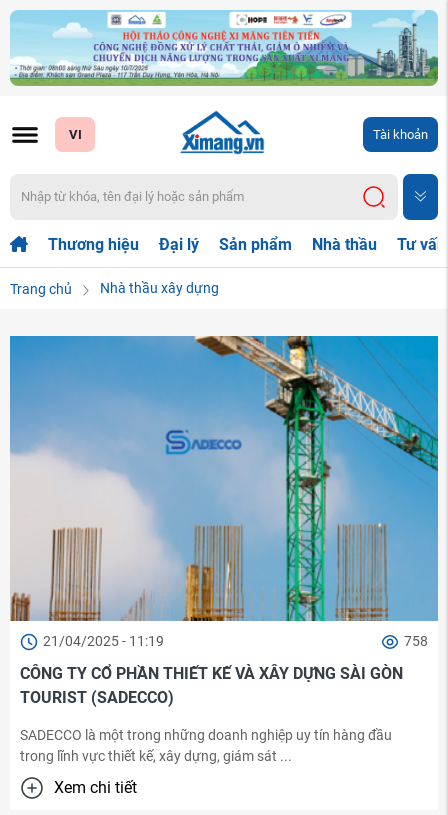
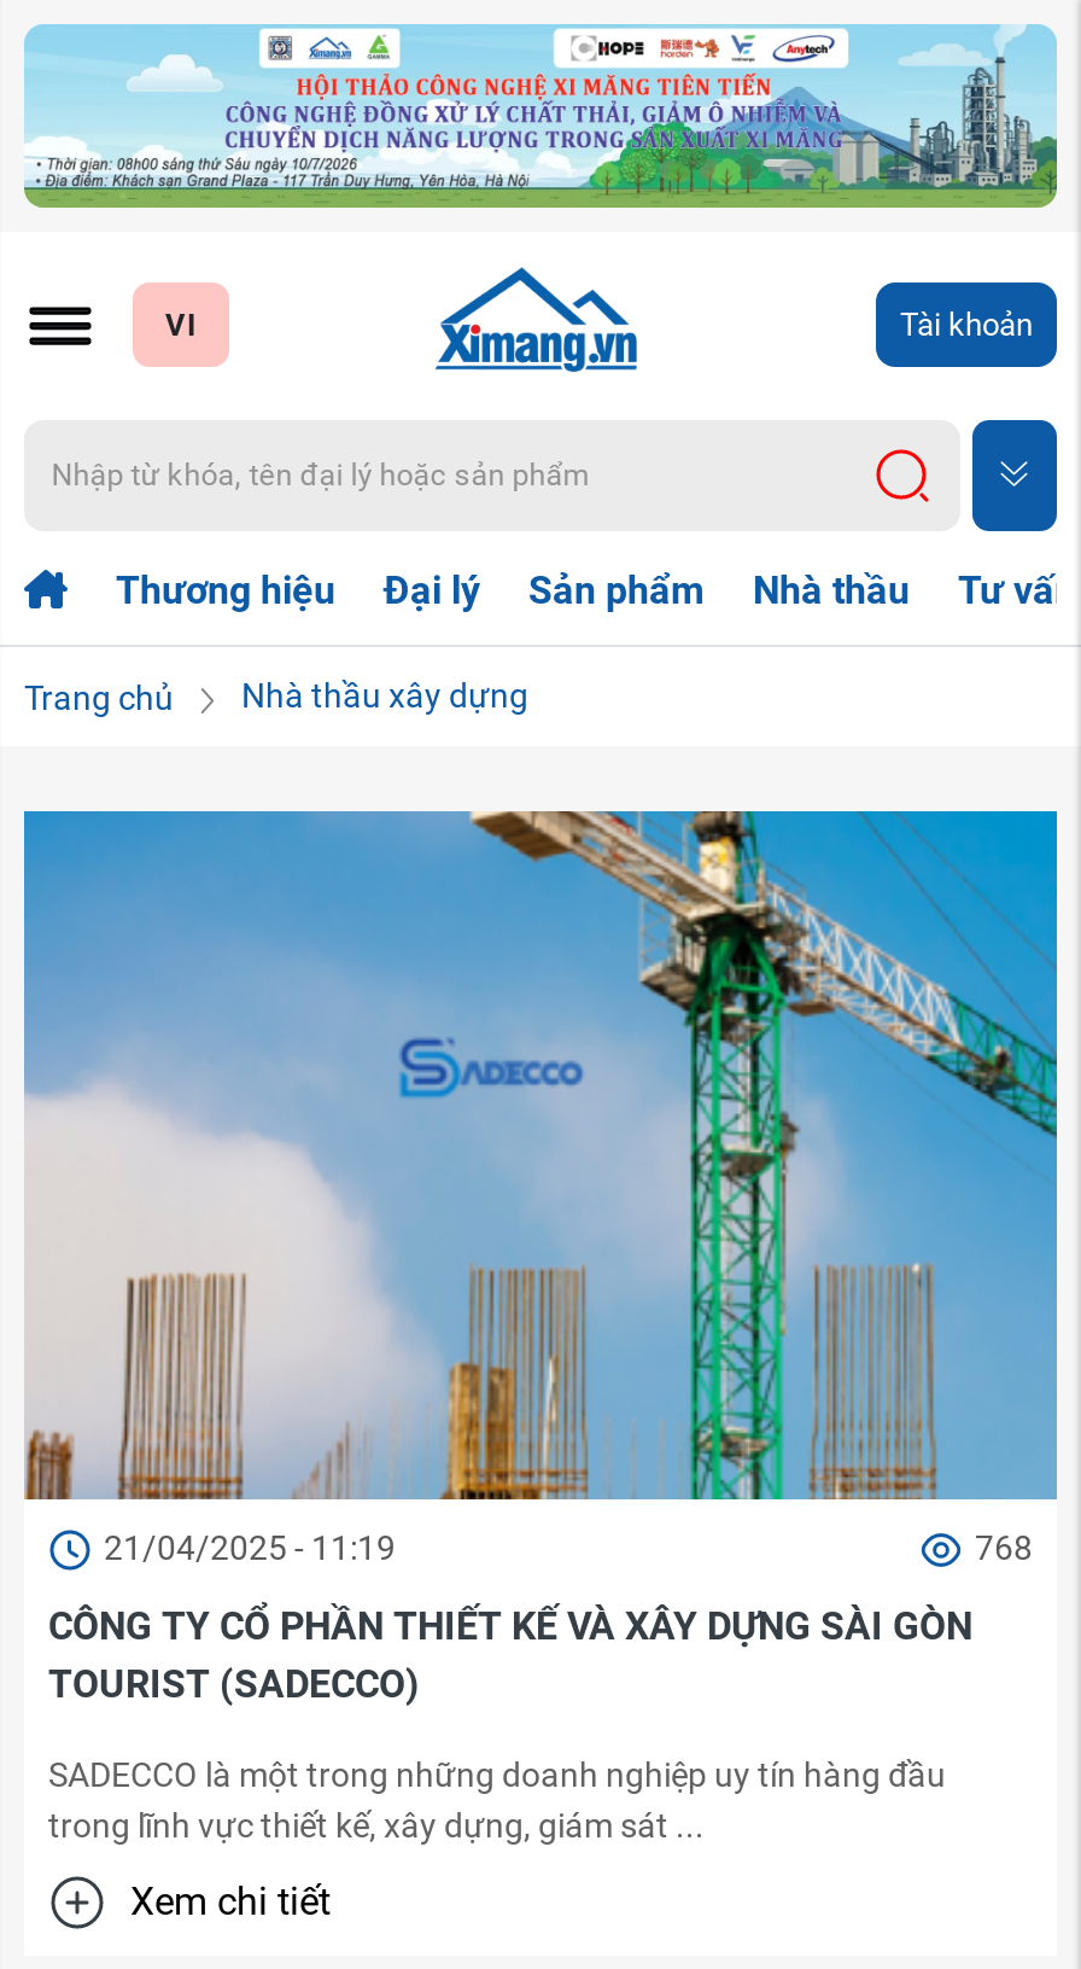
- 758
+ 768
